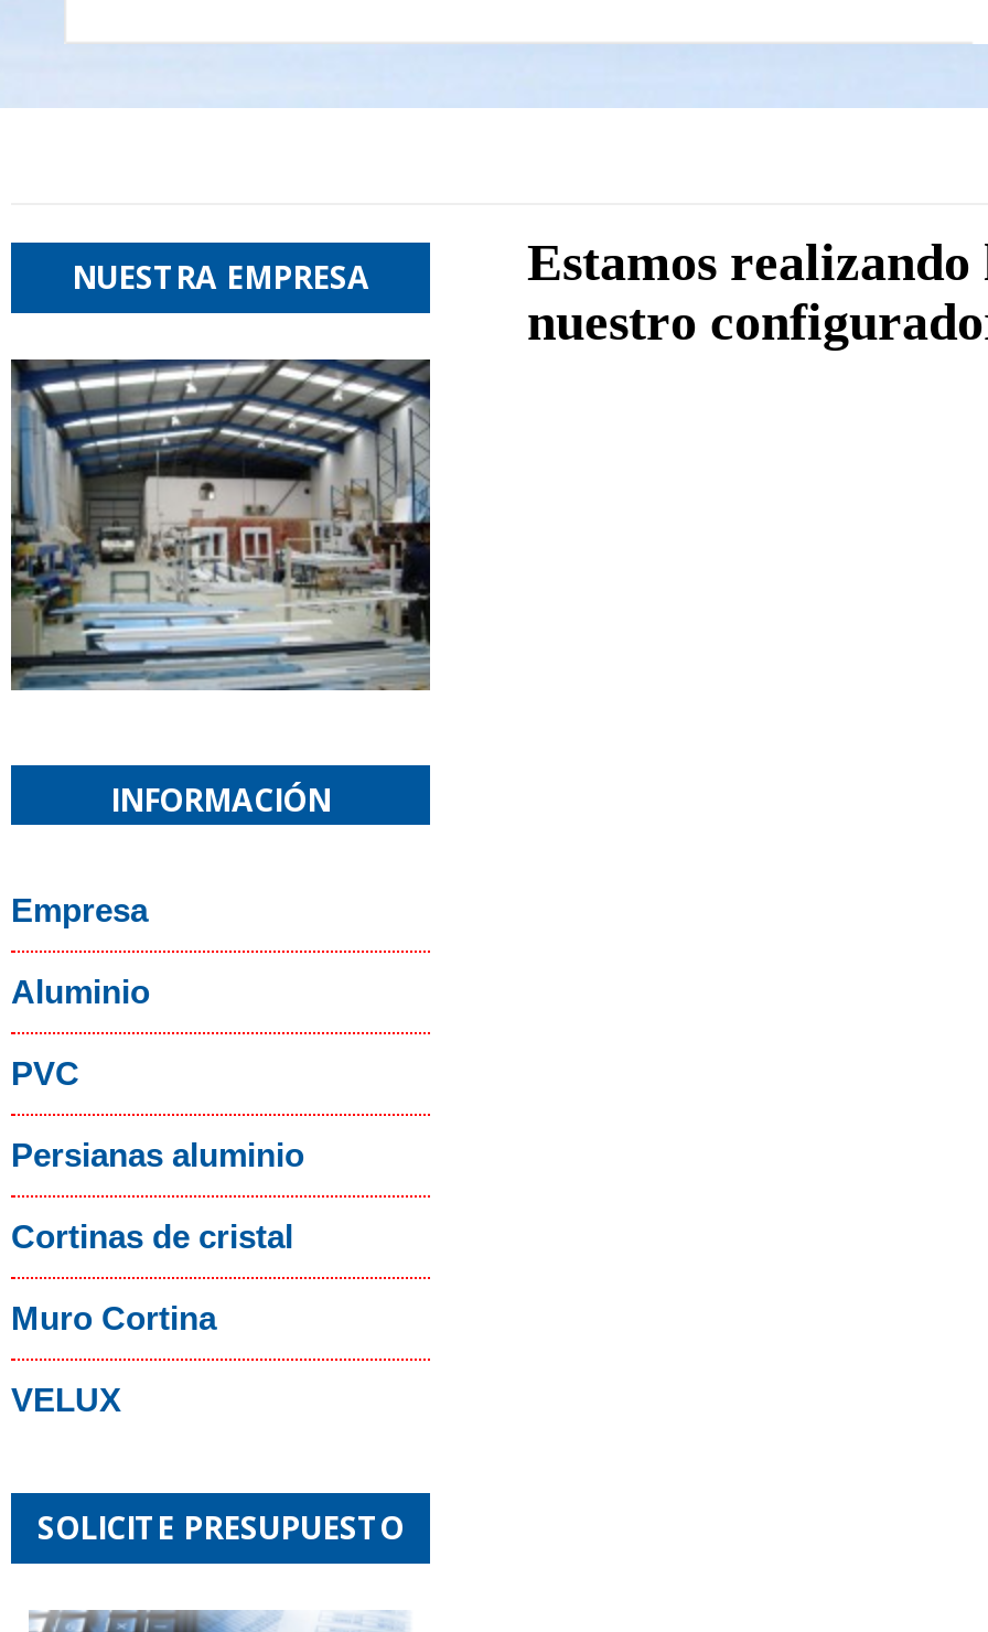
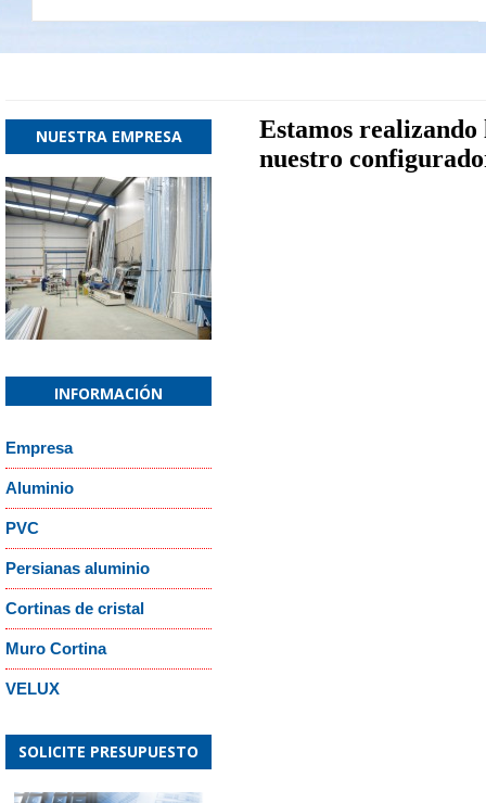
- [image]
+ [image]
